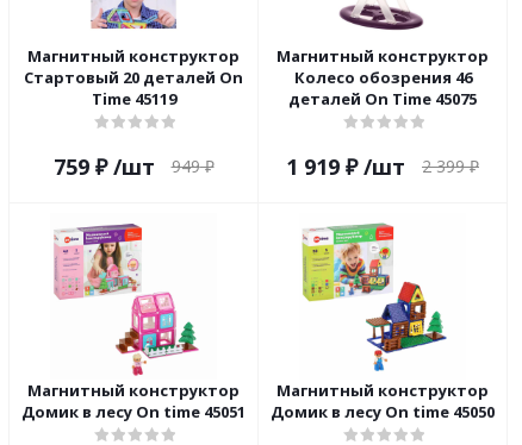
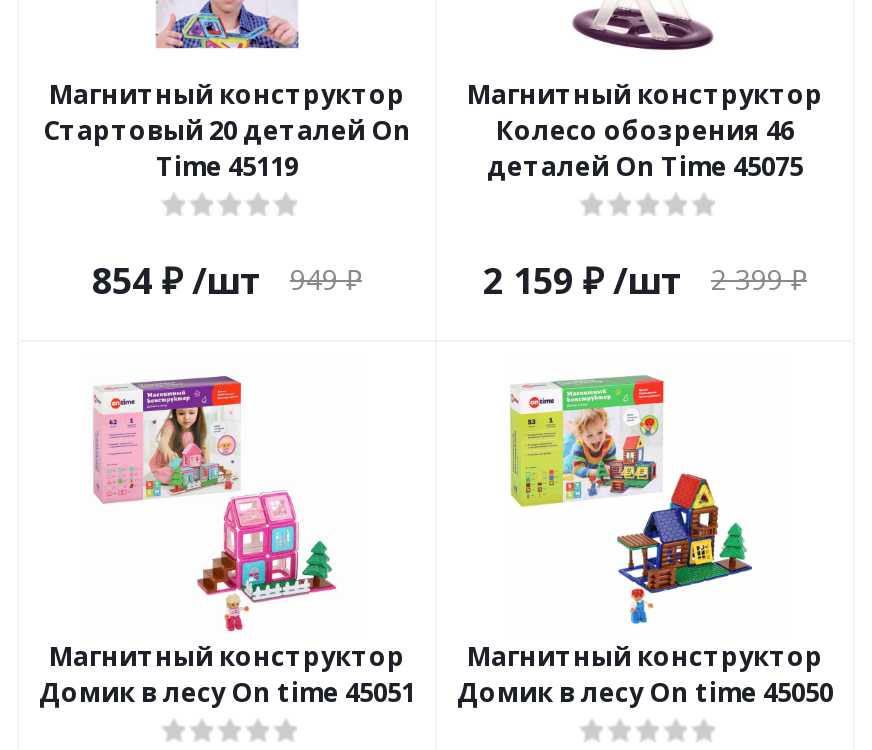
- 759 ₽ /шт 949₽
+ 854 ₽ /шт 949₽

- 1 919 ₽ /шт 2 399₽
+ 2 159 ₽ /шт 2 399₽
